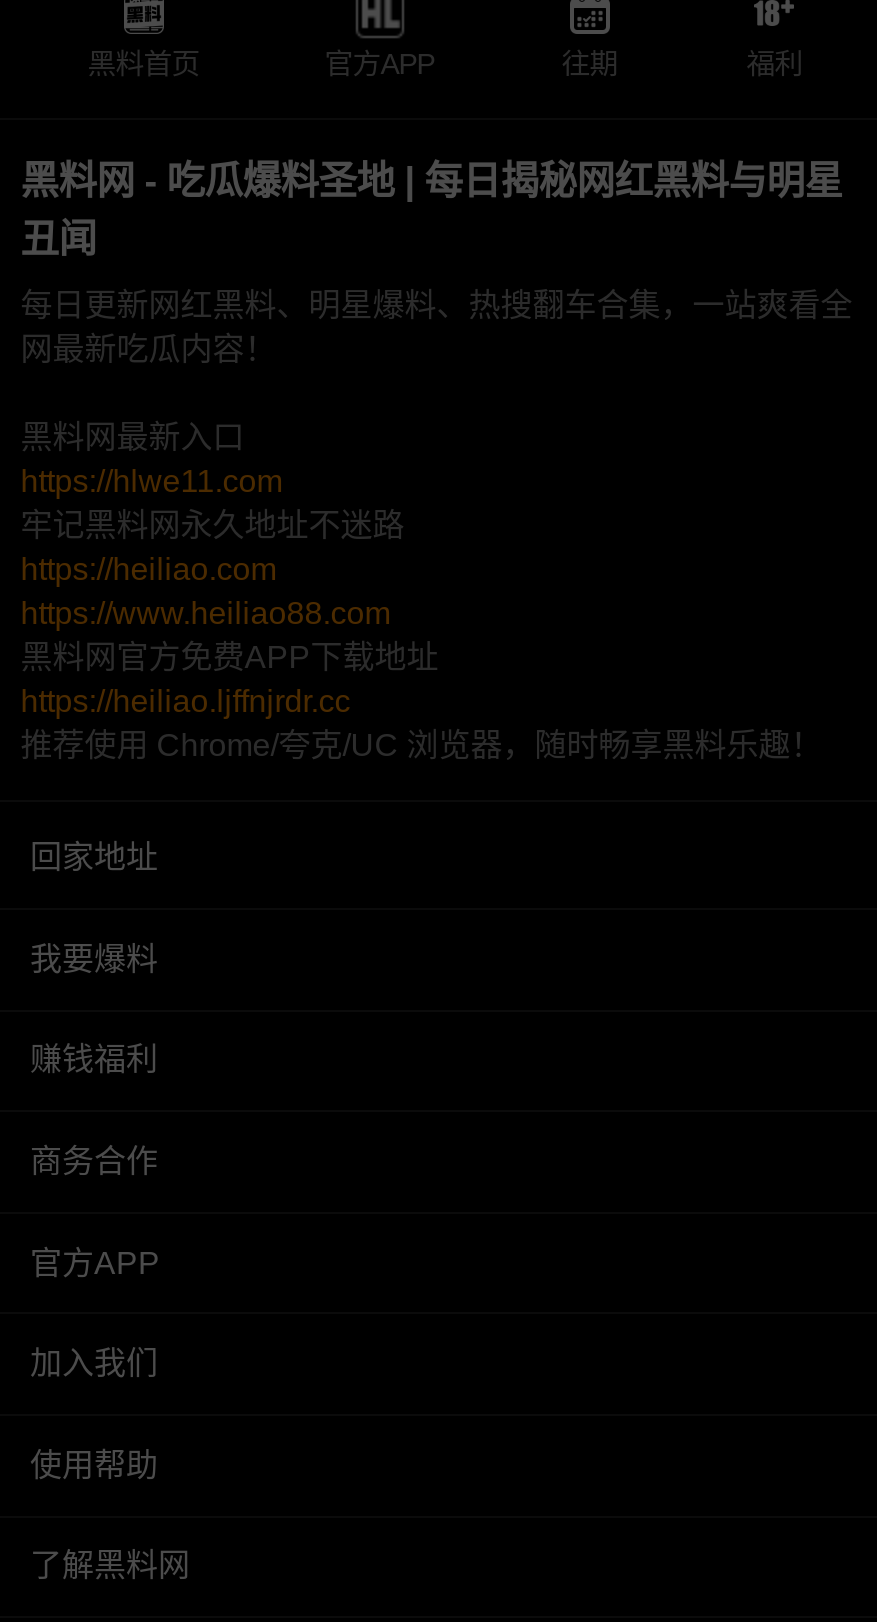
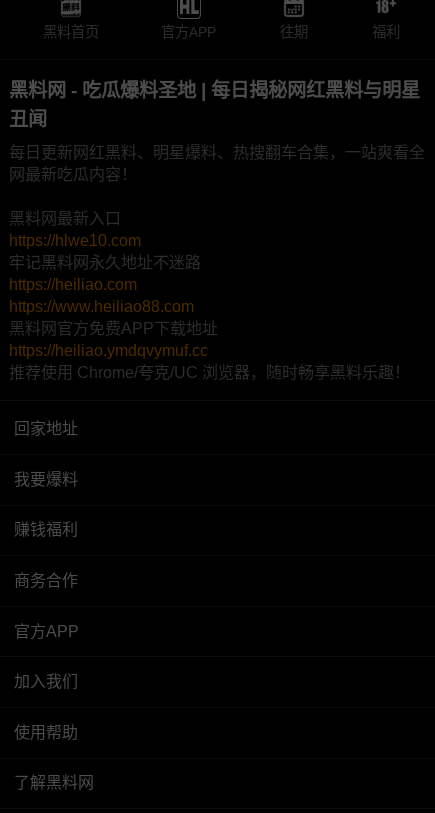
- https://hlwe11.com
+ https://hlwe10.com

- https://heiliao.ljffnjrdr.cc
+ https://heiliao.ymdqvymuf.cc
